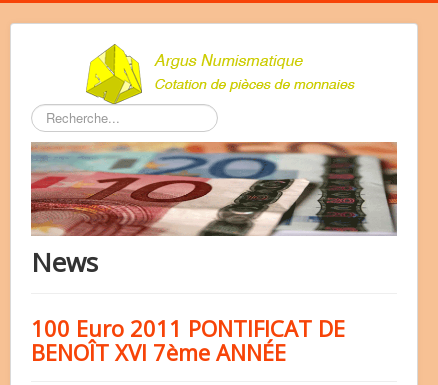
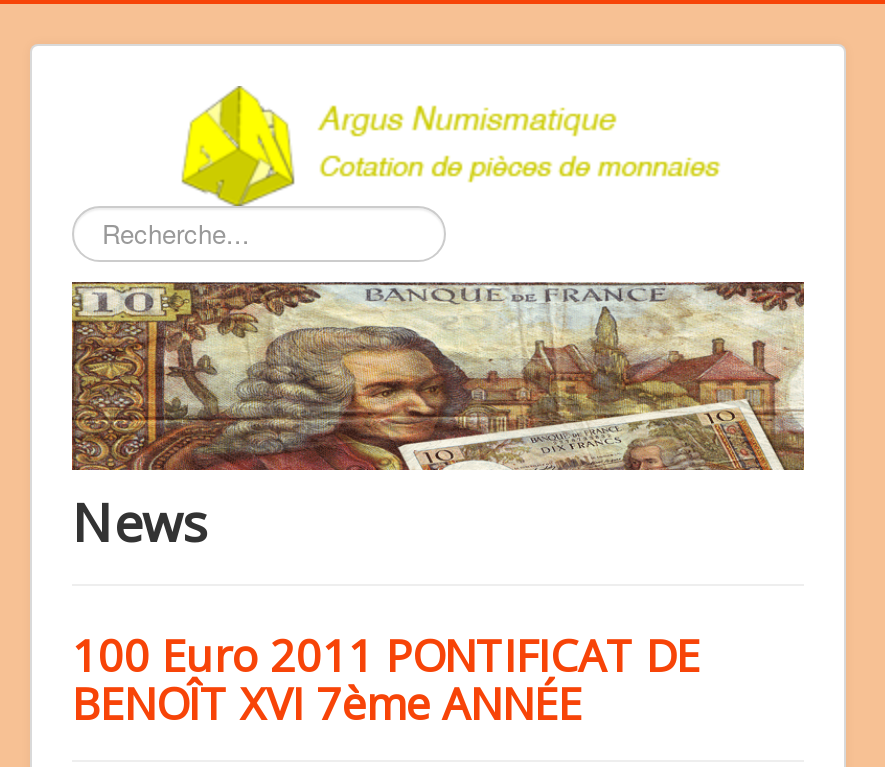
- [image]
+ [image]
